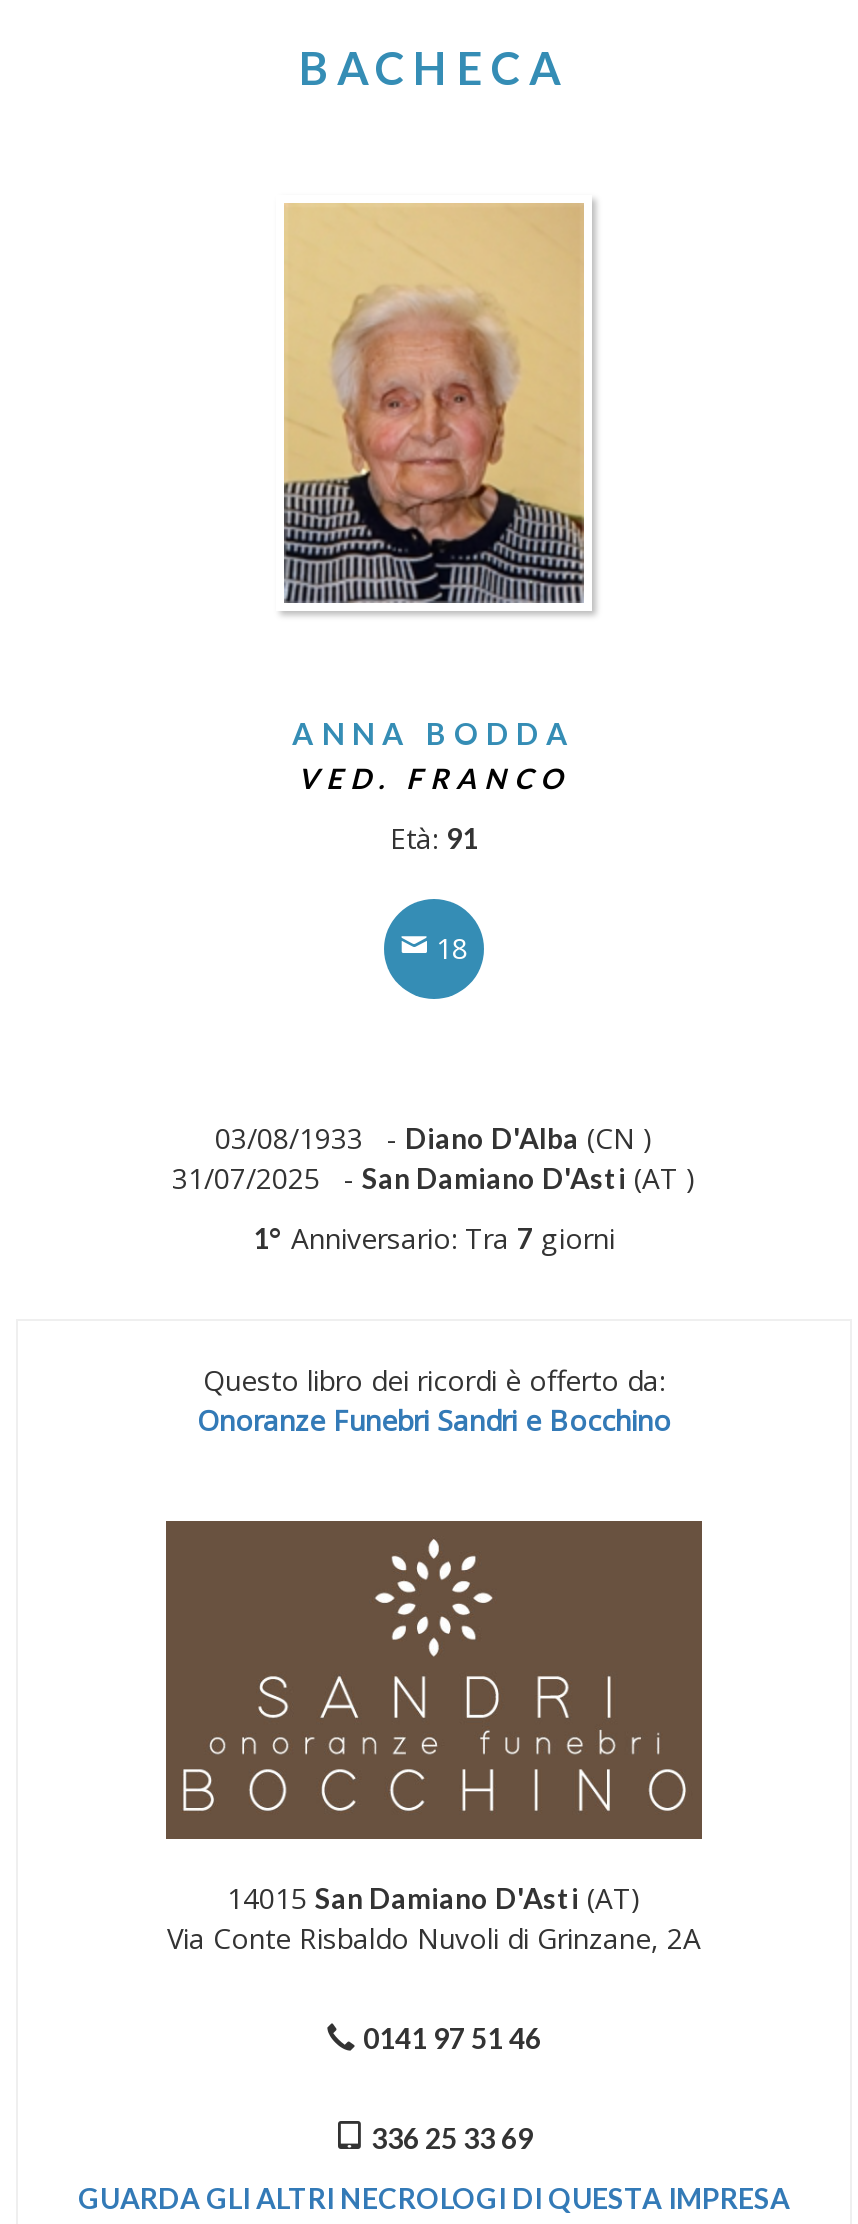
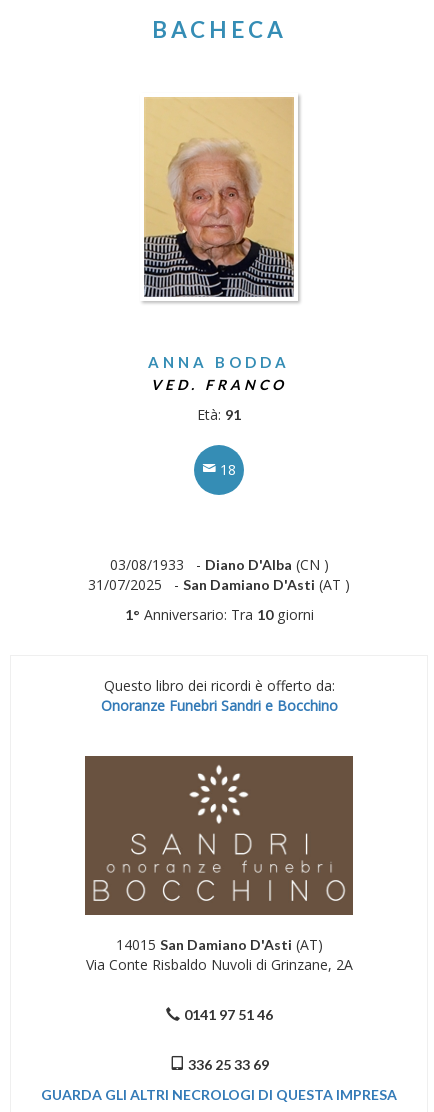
- 1° Anniversario: Tra 7 giorni
+ 1° Anniversario: Tra 10 giorni
